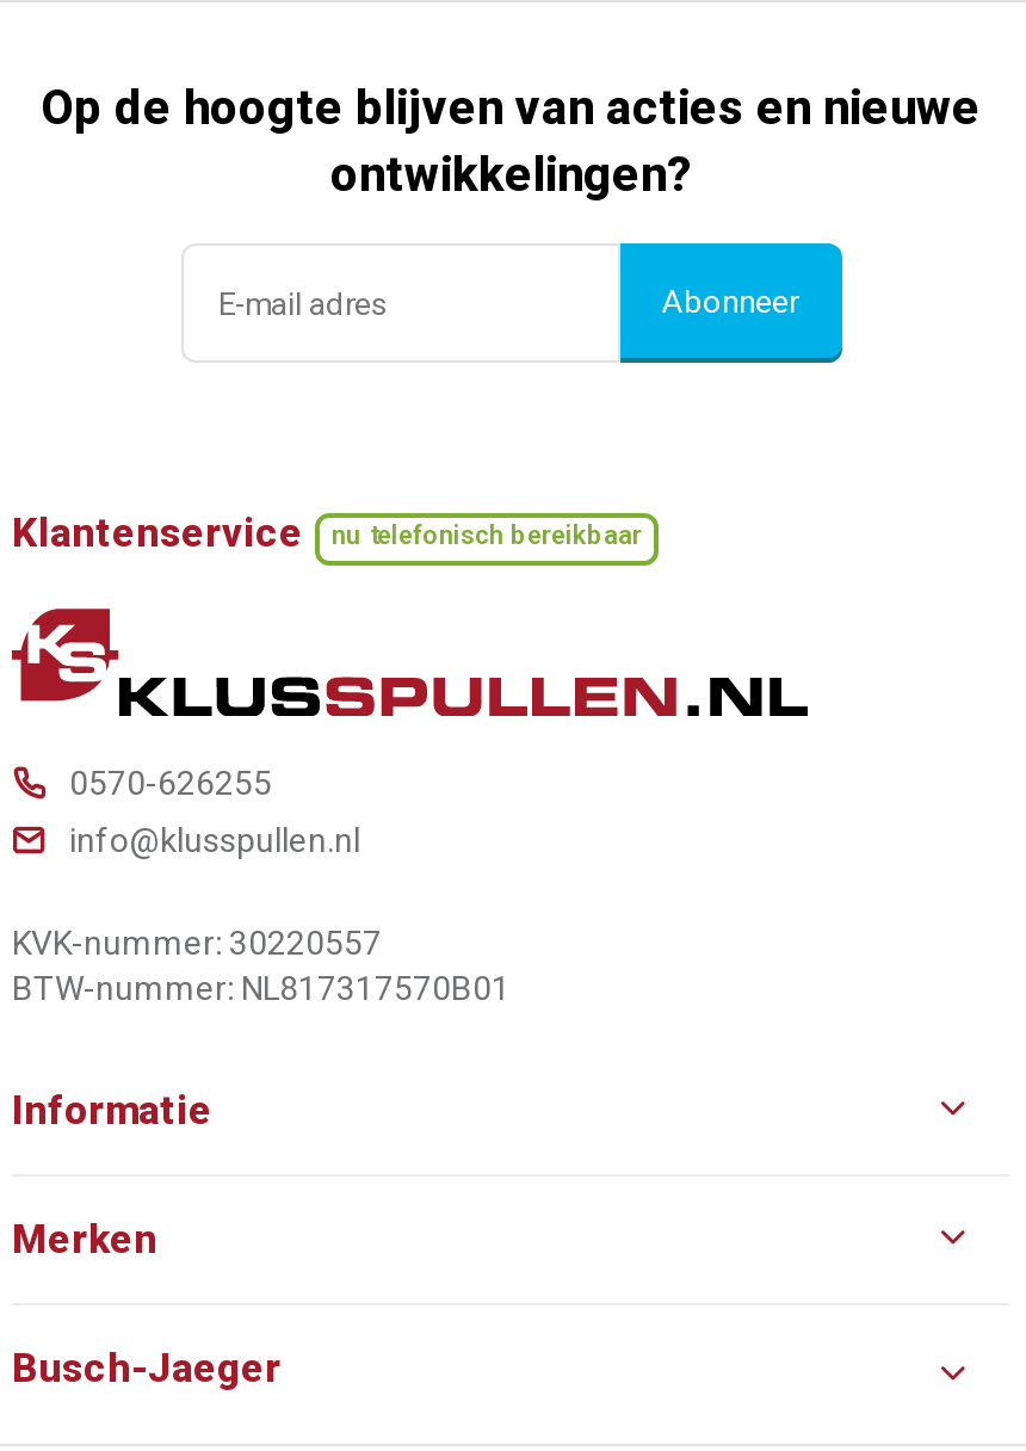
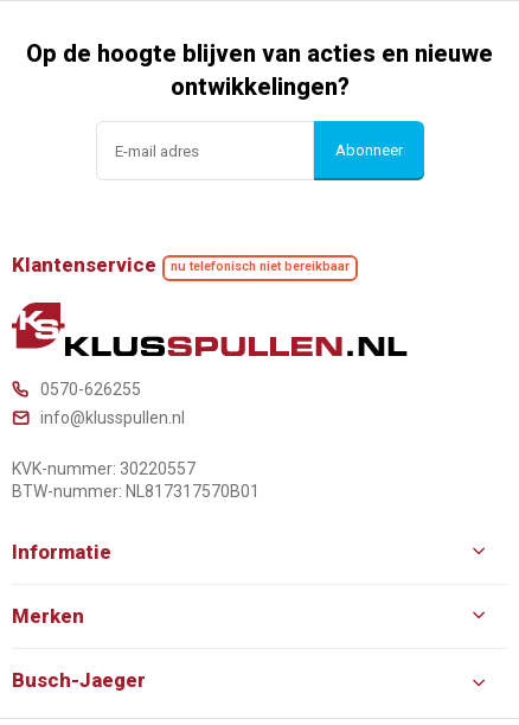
- nu telefonisch bereikbaar
+ nu telefonisch niet bereikbaar
